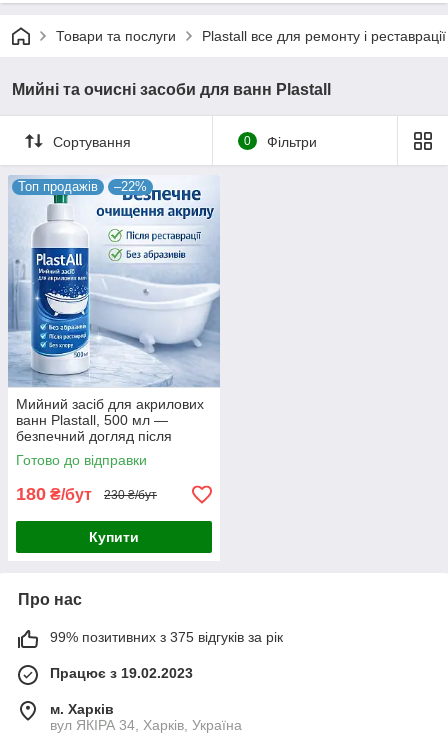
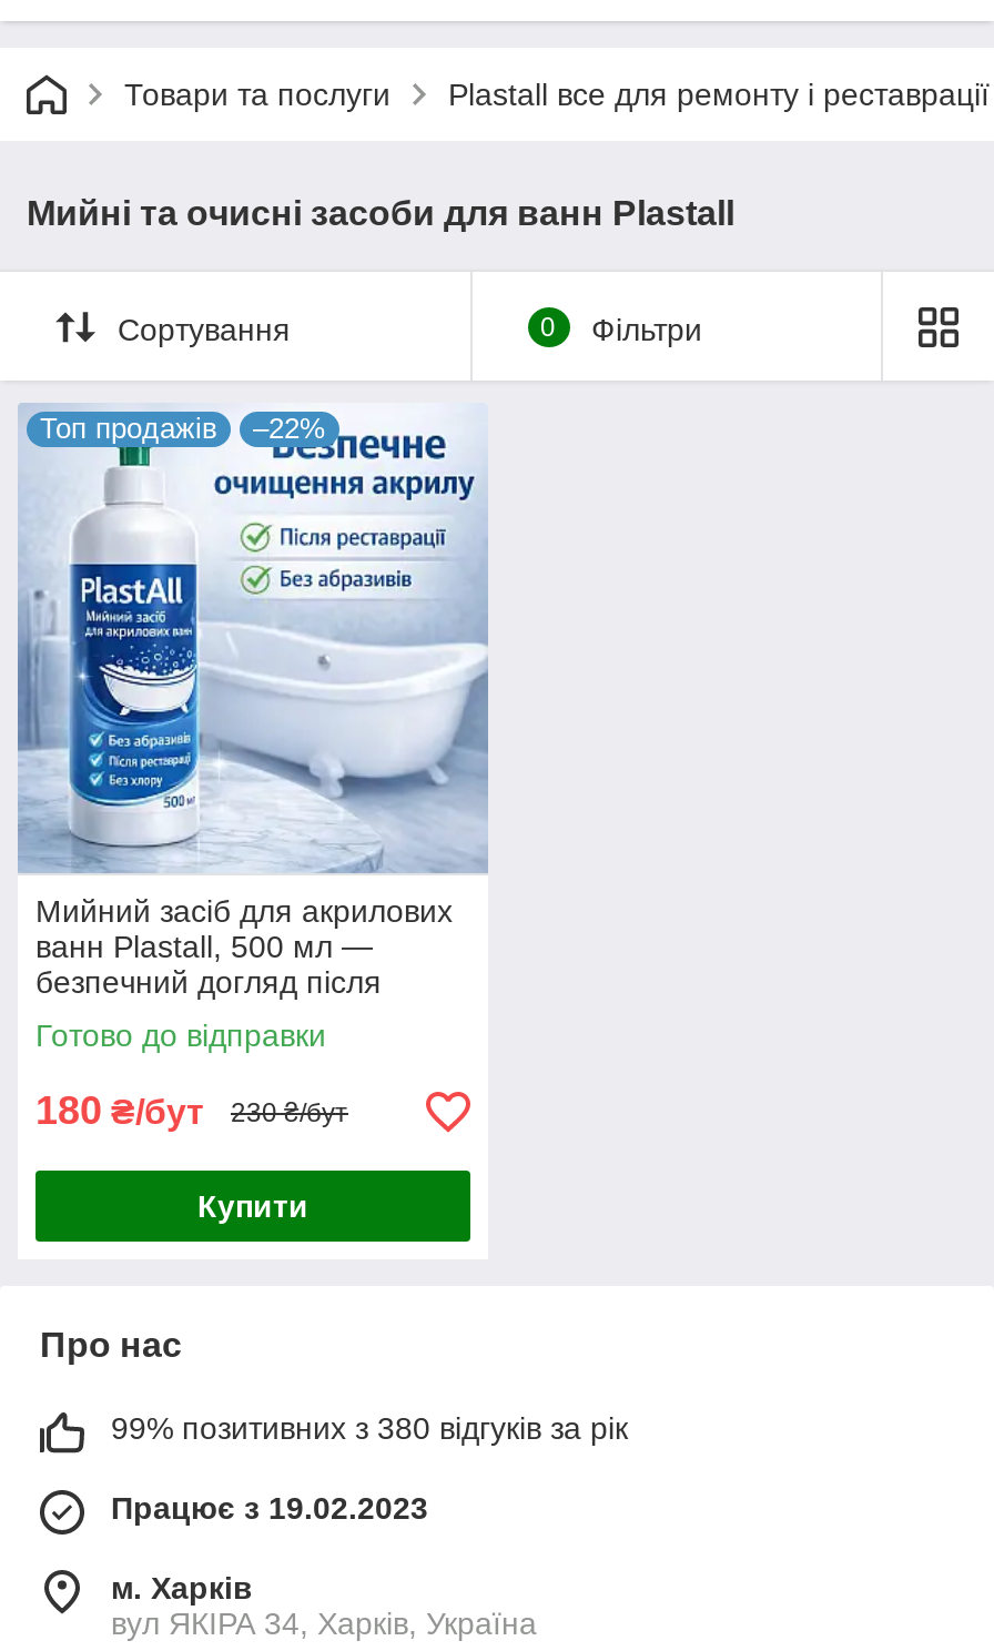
- 99% позитивних з 375 відгуків за рік
+ 99% позитивних з 380 відгуків за рік
